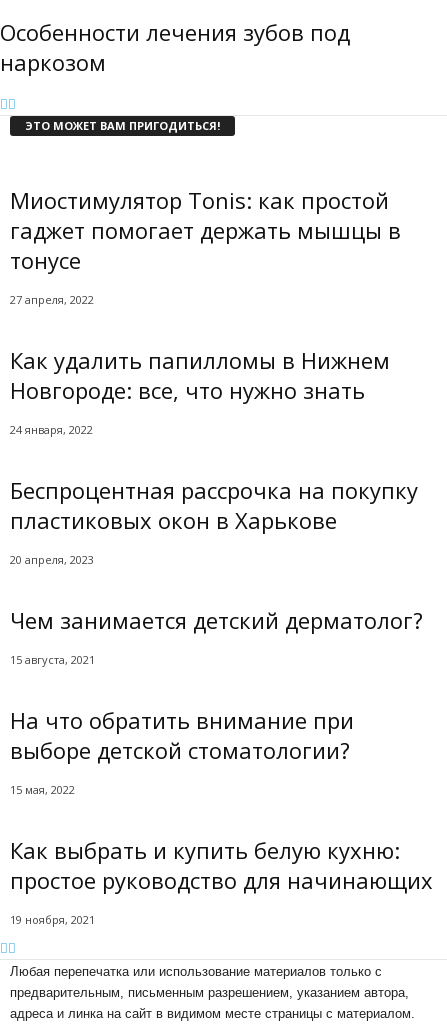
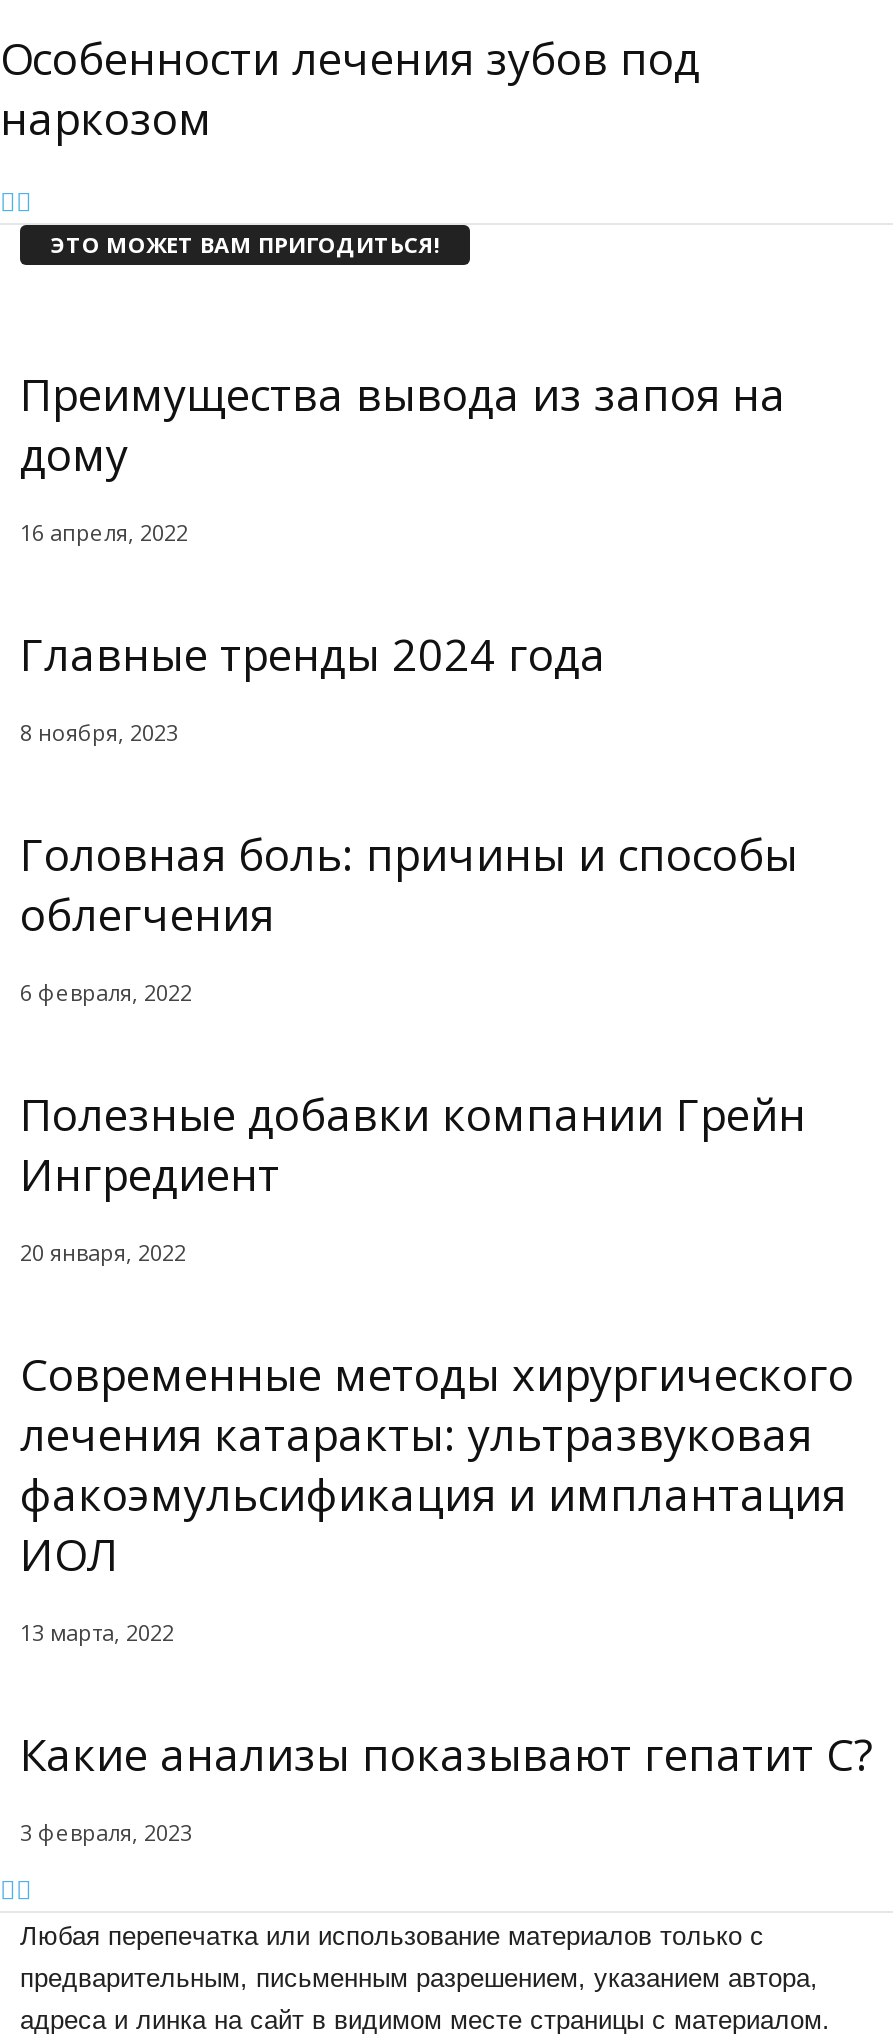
- Миостимулятор Tonis: как простой
- гаджет помогает держать мышцы в
- тонусе
+ Преимущества вывода из запоя на
+ дому

- 27 апреля, 2022
+ 16 апреля, 2022

- Как удалить папилломы в Нижнем
- Новгороде: все, что нужно знать
+ Главные тренды 2024 года

- 24 января, 2022
+ 8 ноября, 2023

- Беспроцентная рассрочка на покупку
- пластиковых окон в Харькове
+ Головная боль: причины и способы
+ облегчения

- 20 апреля, 2023
+ 6 февраля, 2022

- Чем занимается детский дерматолог?
+ Полезные добавки компании Грейн
+ Ингредиент

- 15 августа, 2021
+ 20 января, 2022

- На что обратить внимание при
- выборе детской стоматологии?
+ Современные методы хирургического
+ лечения катаракты: ультразвуковая
+ факоэмульсификация и имплантация
+ ИОЛ

- 15 мая, 2022
+ 13 марта, 2022

- Как выбрать и купить белую кухню:
- простое руководство для начинающих
+ Какие анализы показывают гепатит С?

- 19 ноября, 2021
+ 3 февраля, 2023
